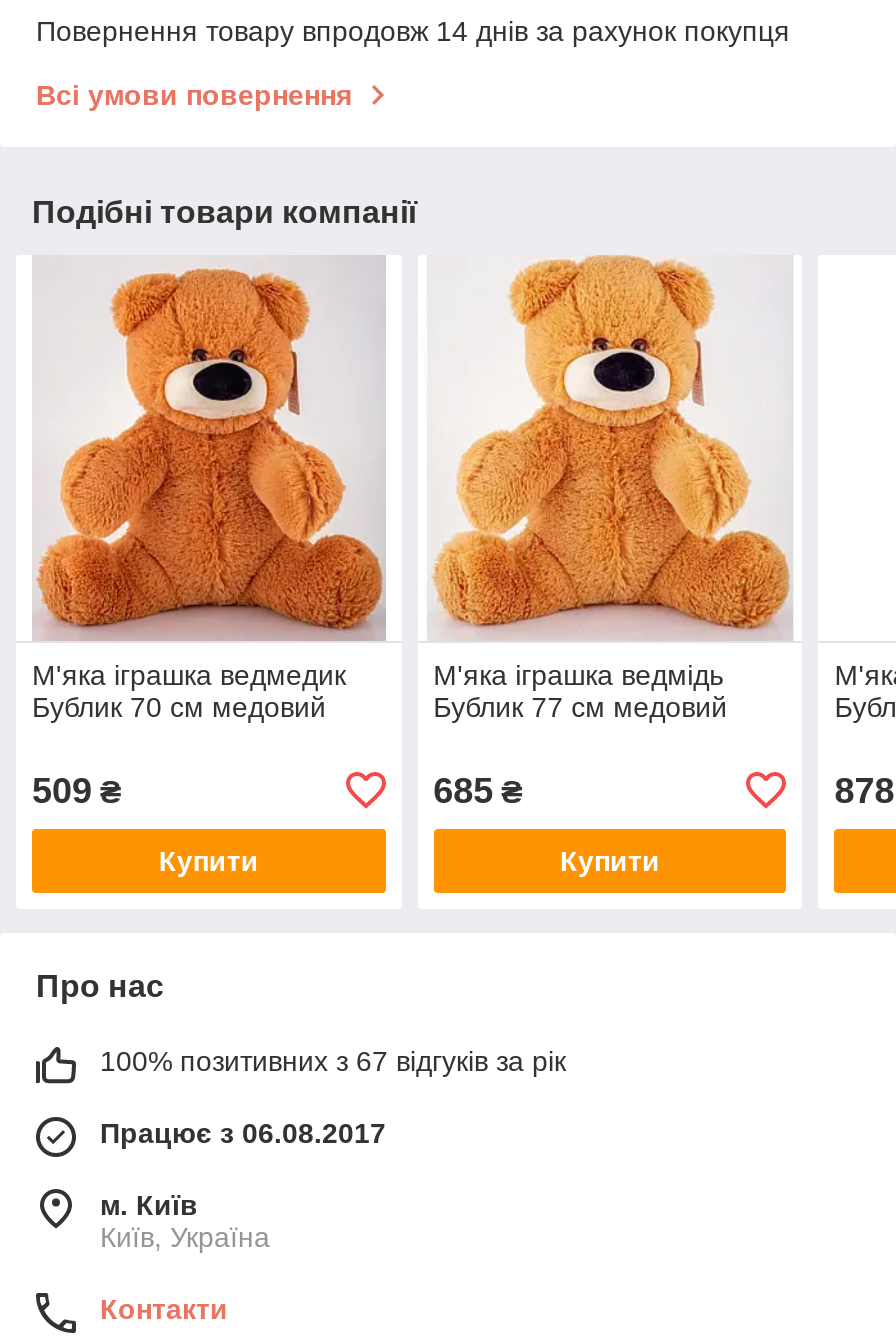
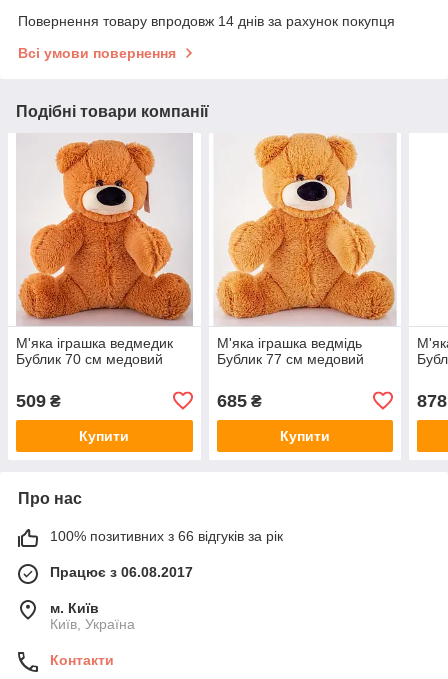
- 100% позитивних з 67 відгуків за рік
+ 100% позитивних з 66 відгуків за рік
